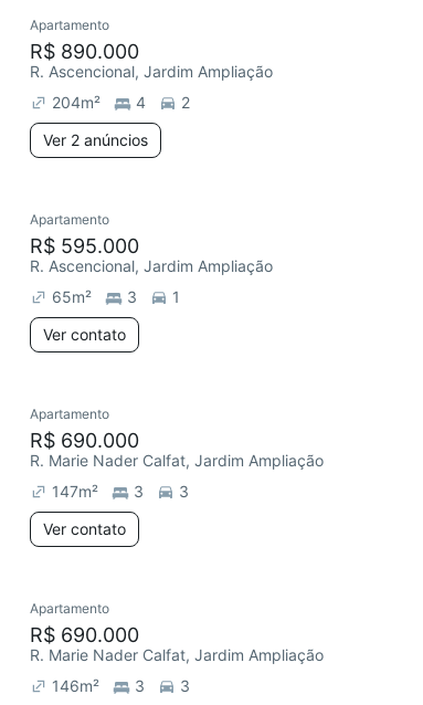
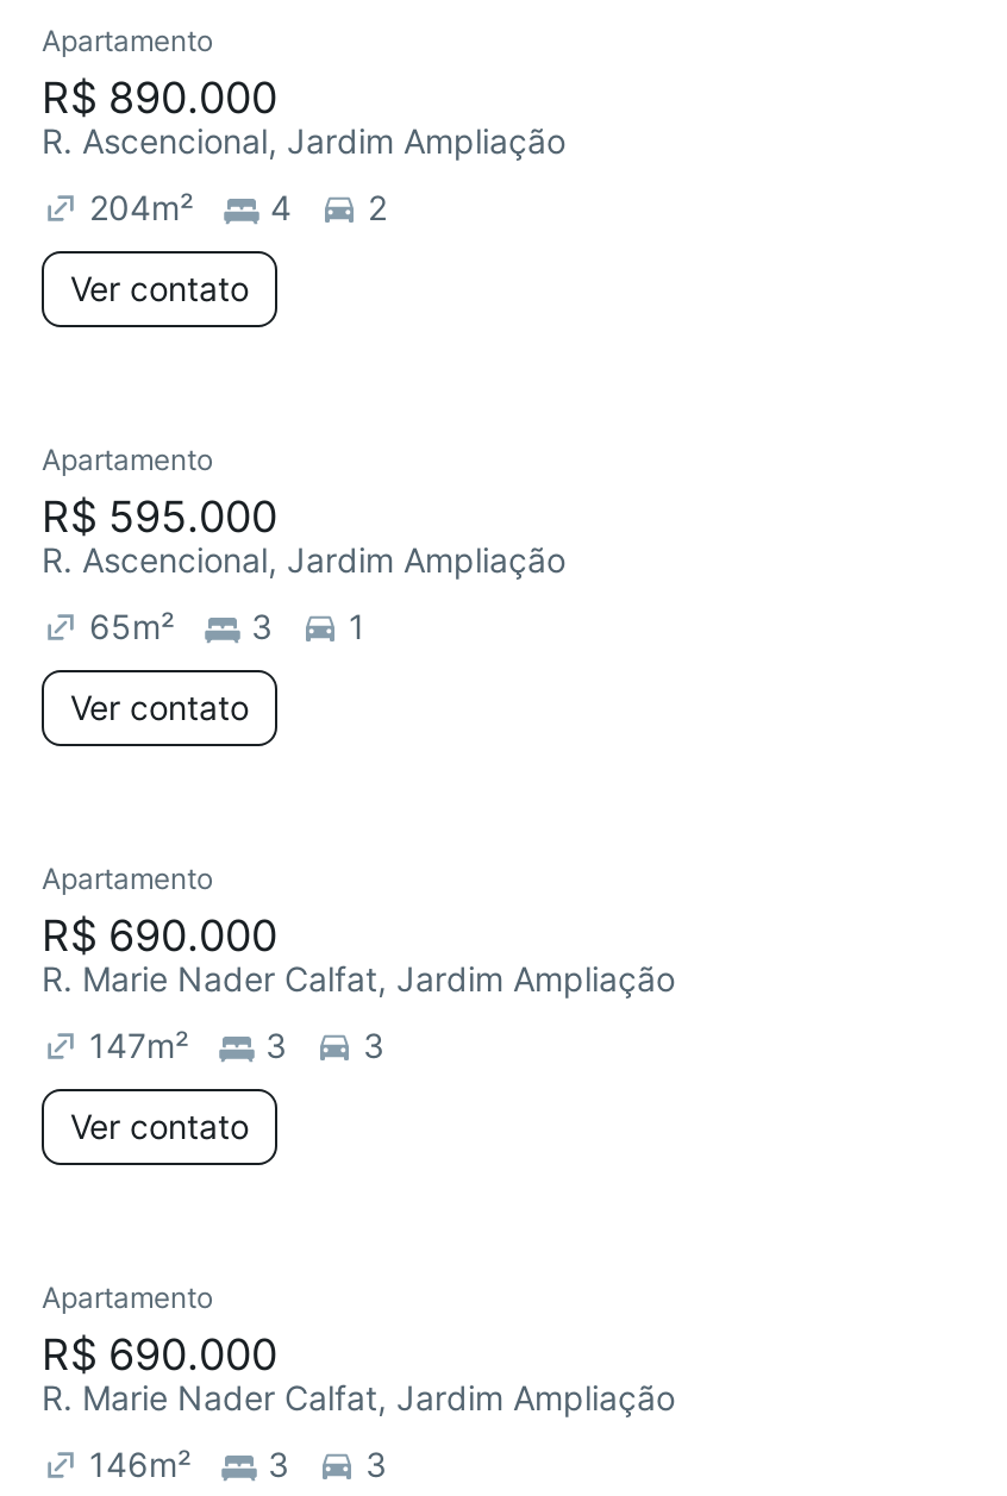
- Ver 2 anúncios
+ Ver contato
